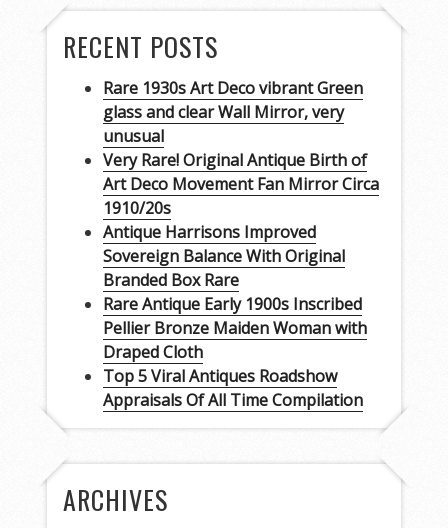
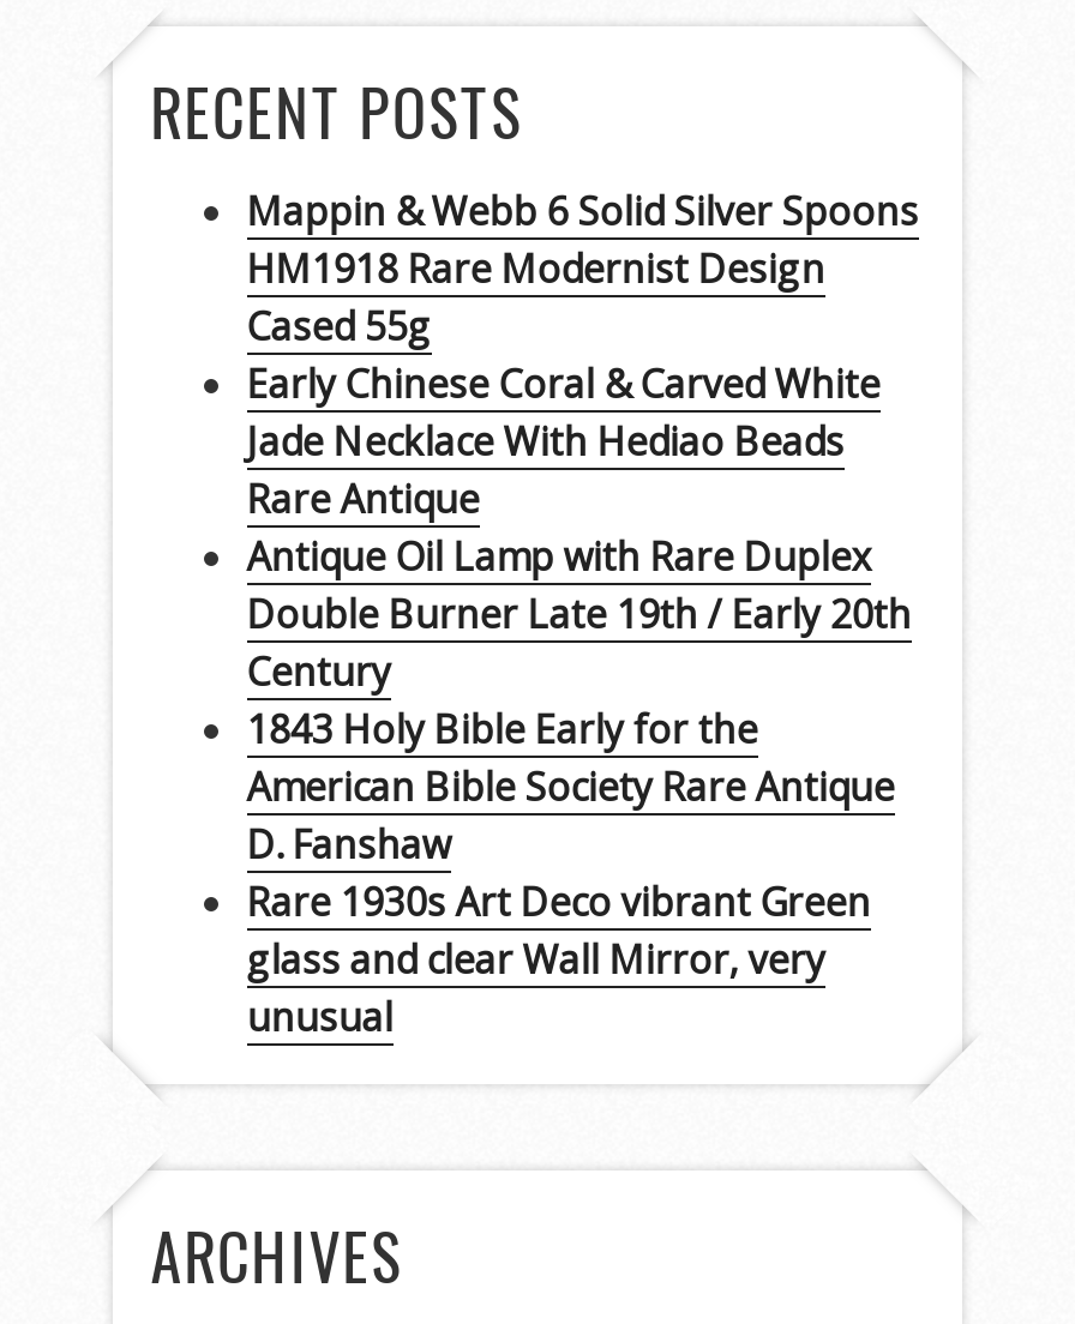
+ Mappin & Webb 6 Solid Silver Spoons
+ HM1918 Rare Modernist Design
+ Cased 55g
+ Early Chinese Coral & Carved White
+ Jade Necklace With Hediao Beads
+ Rare Antique
+ Antique Oil Lamp with Rare Duplex
+ Double Burner Late 19th / Early 20th
+ Century
+ 1843 Holy Bible Early for the
+ American Bible Society Rare Antique
+ D. Fanshaw

moved down: Rare 1930s Art Deco vibrant Green | glass and clear Wall Mirror, very | unusual

- Very Rare! Original Antique Birth of
- Art Deco Movement Fan Mirror Circa
- 1910/20s
- Antique Harrisons Improved
- Sovereign Balance With Original
- Branded Box Rare
- Rare Antique Early 1900s Inscribed
- Pellier Bronze Maiden Woman with
- Draped Cloth
- Top 5 Viral Antiques Roadshow
- Appraisals Of All Time Compilation
